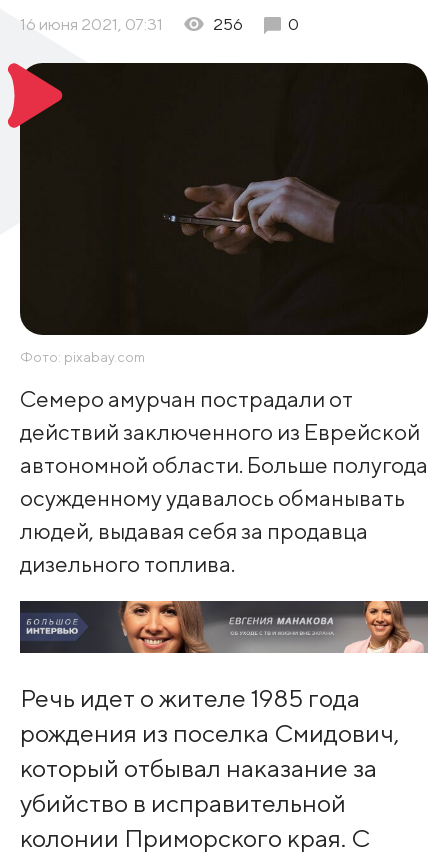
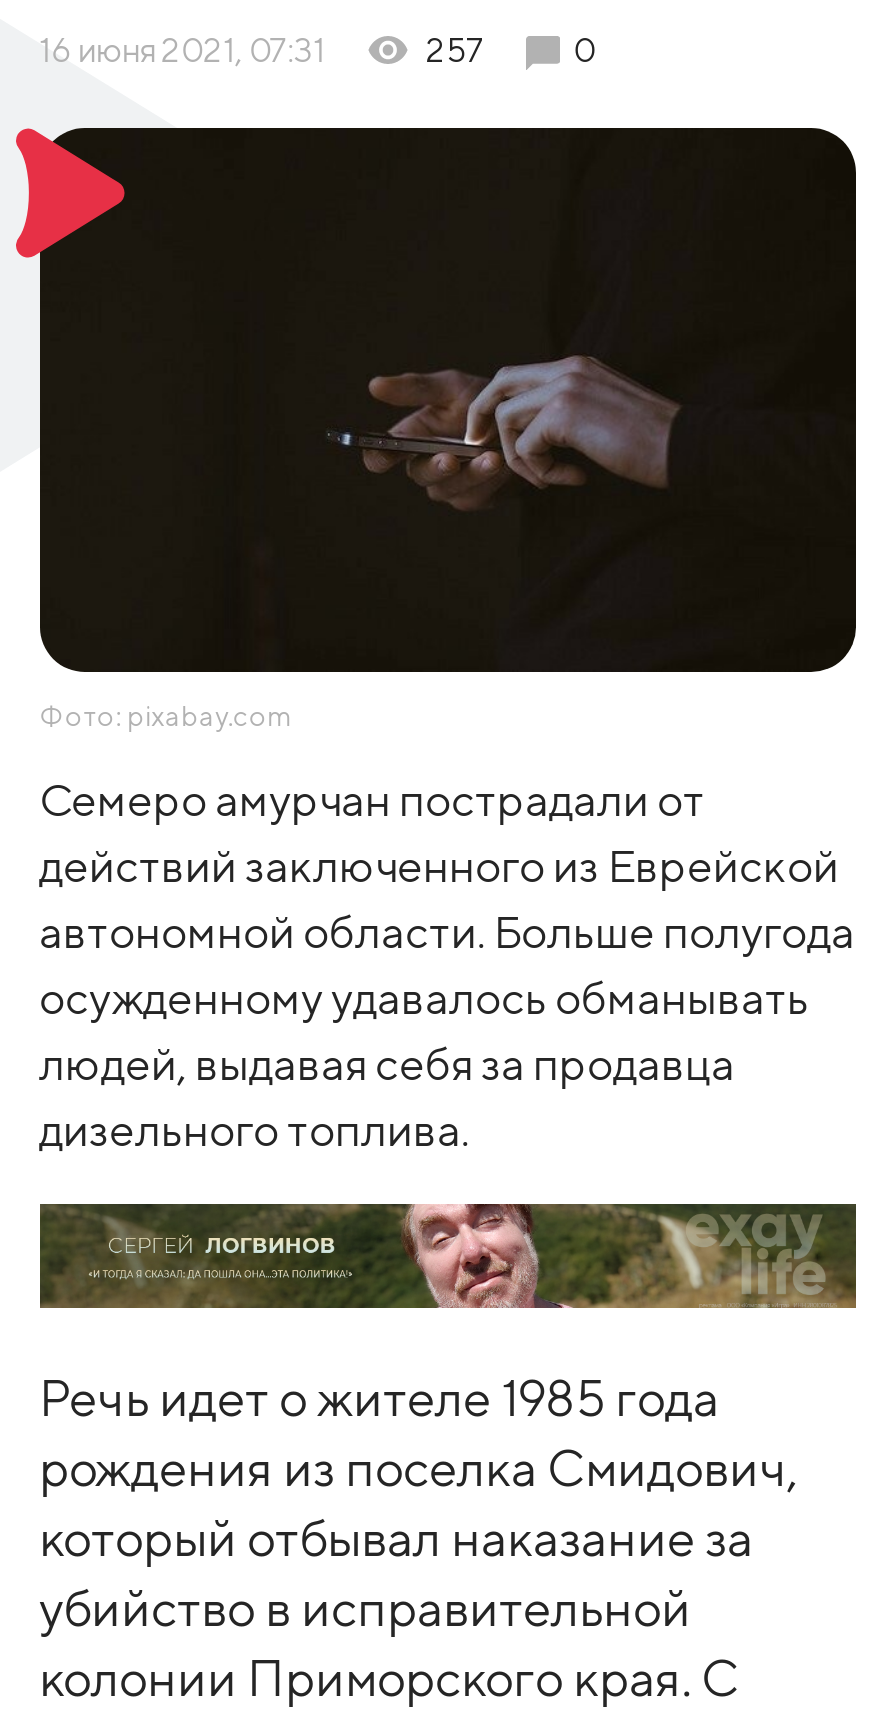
- 256
+ 257

- [image]
+ [image]
